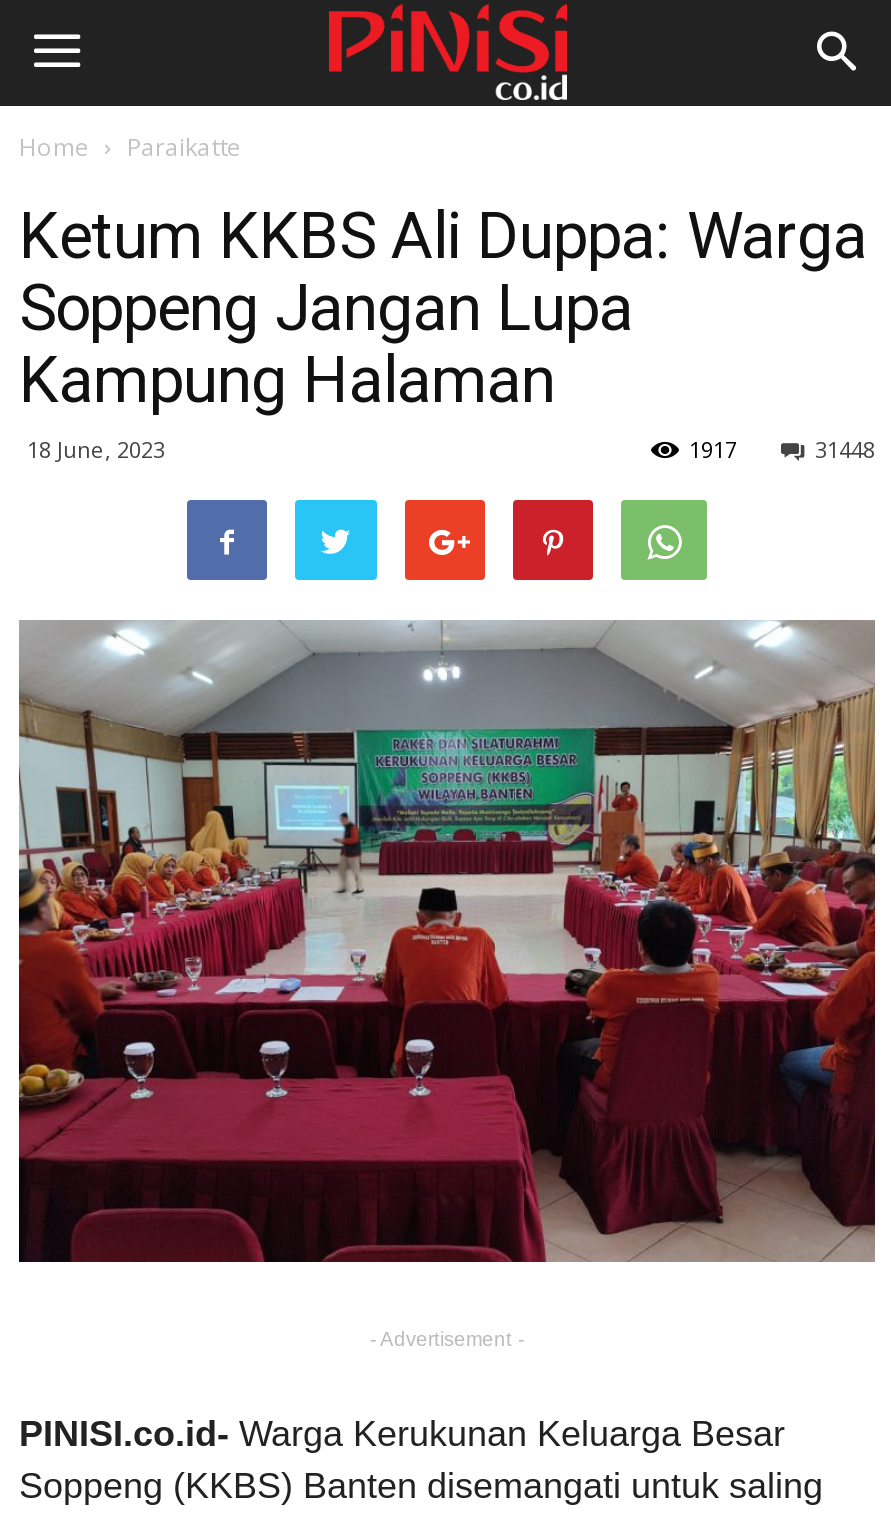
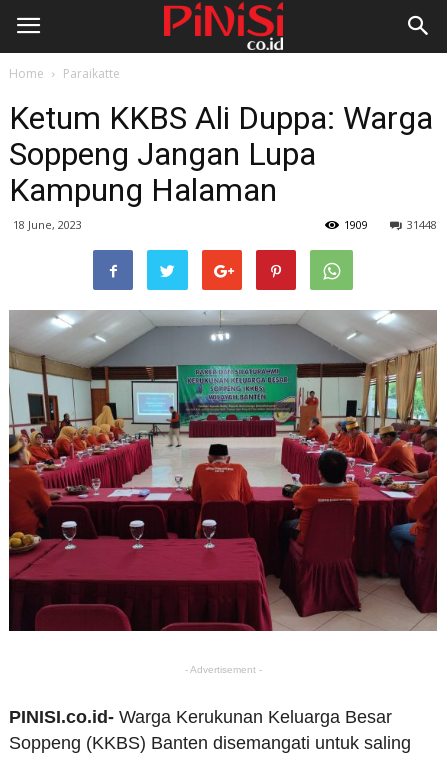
- 1917
+ 1909
